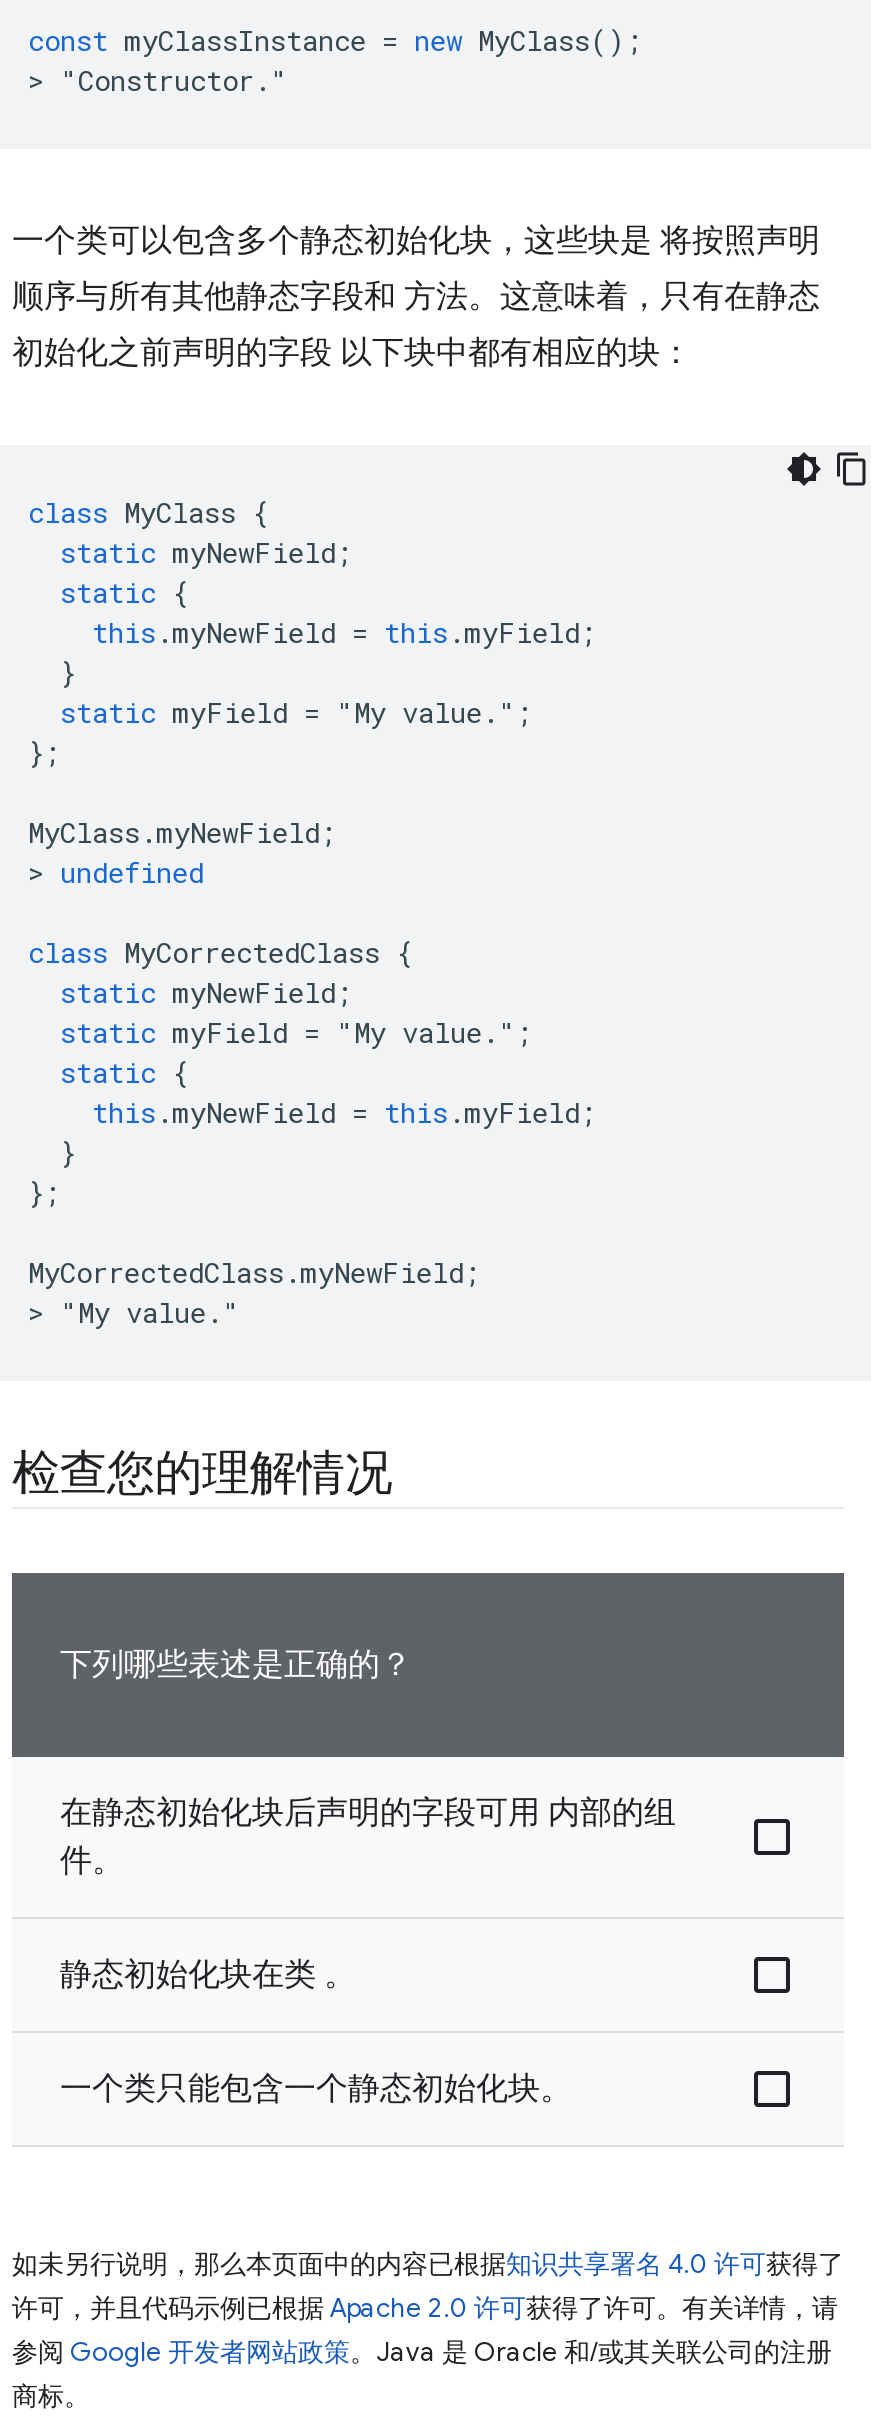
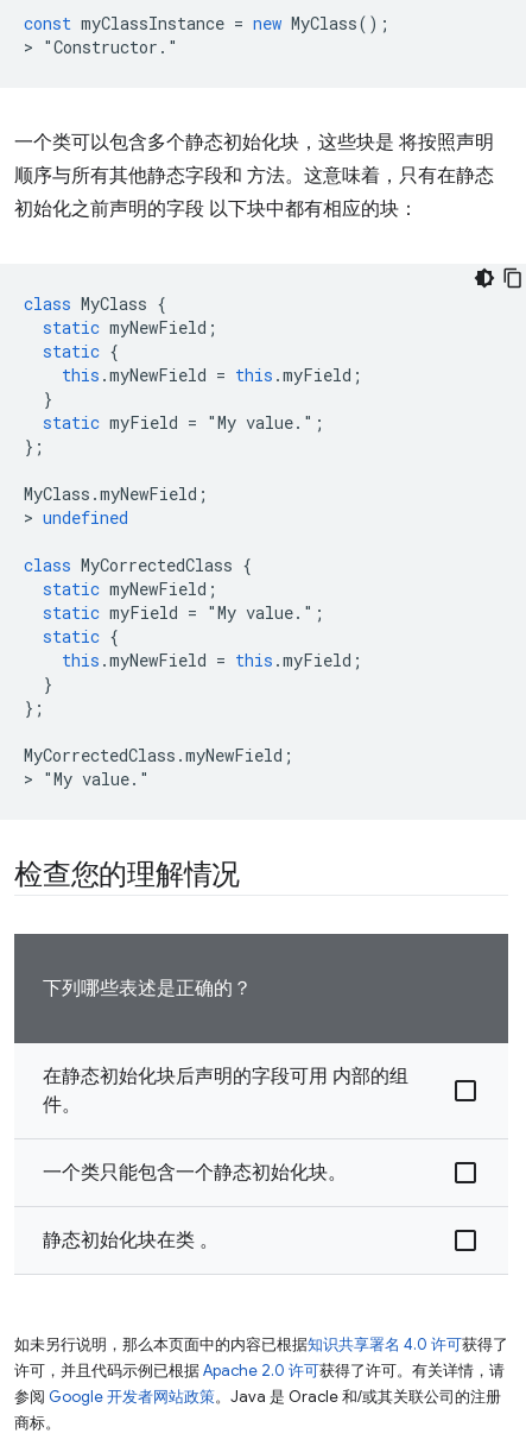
moved down: 静态初始化块在类 。

moved up: 一个类只能包含一个静态初始化块。
